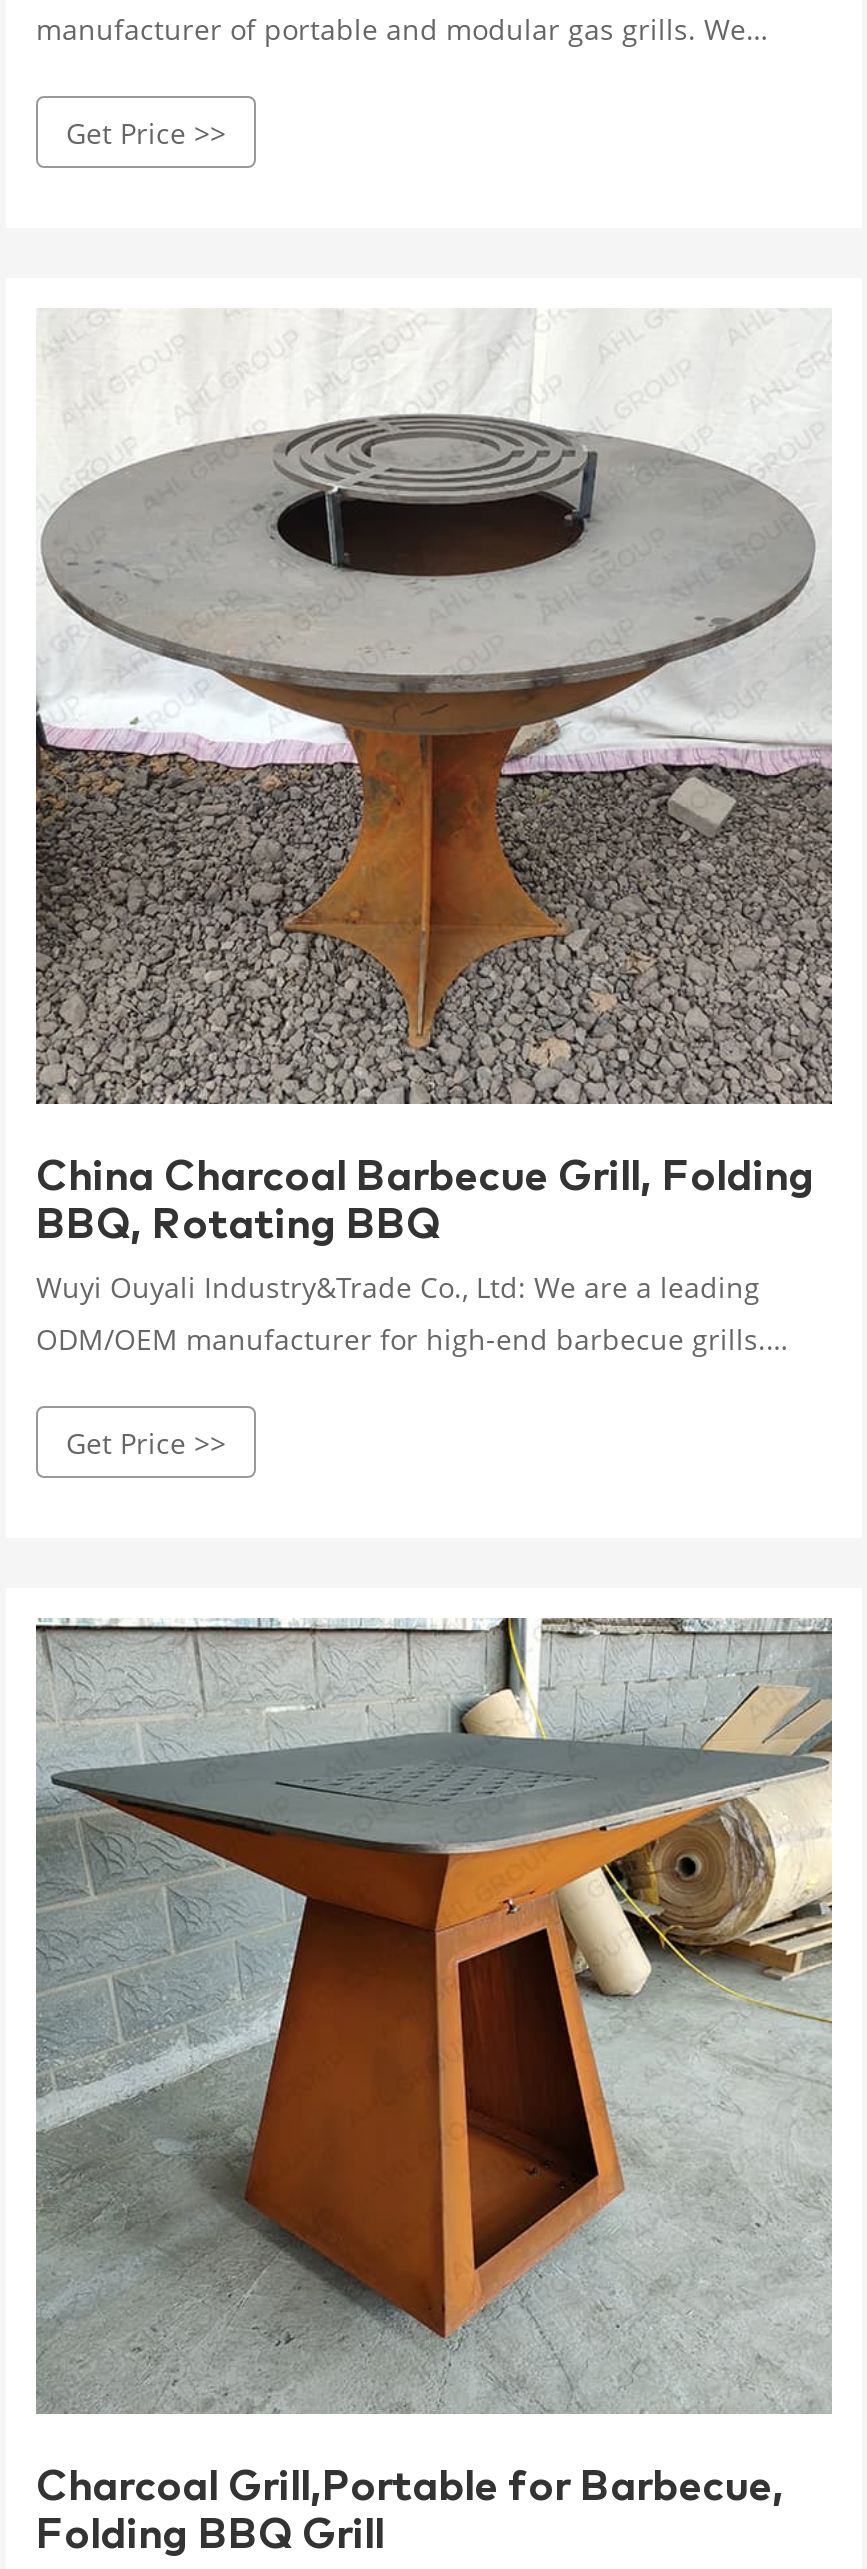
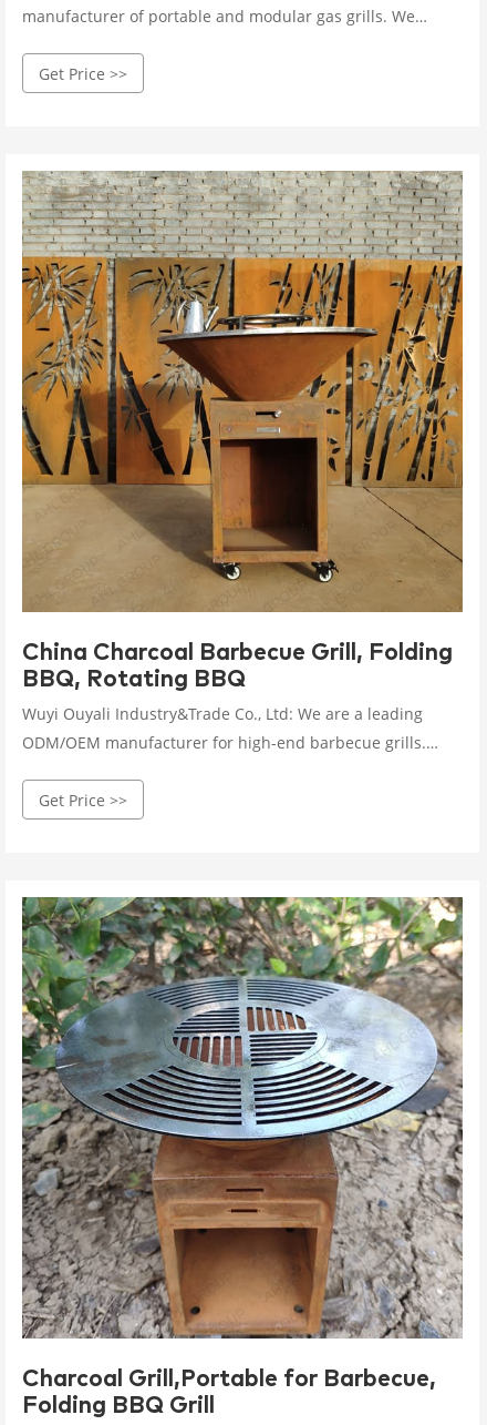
- [image]
+ [image]

- [image]
+ [image]
